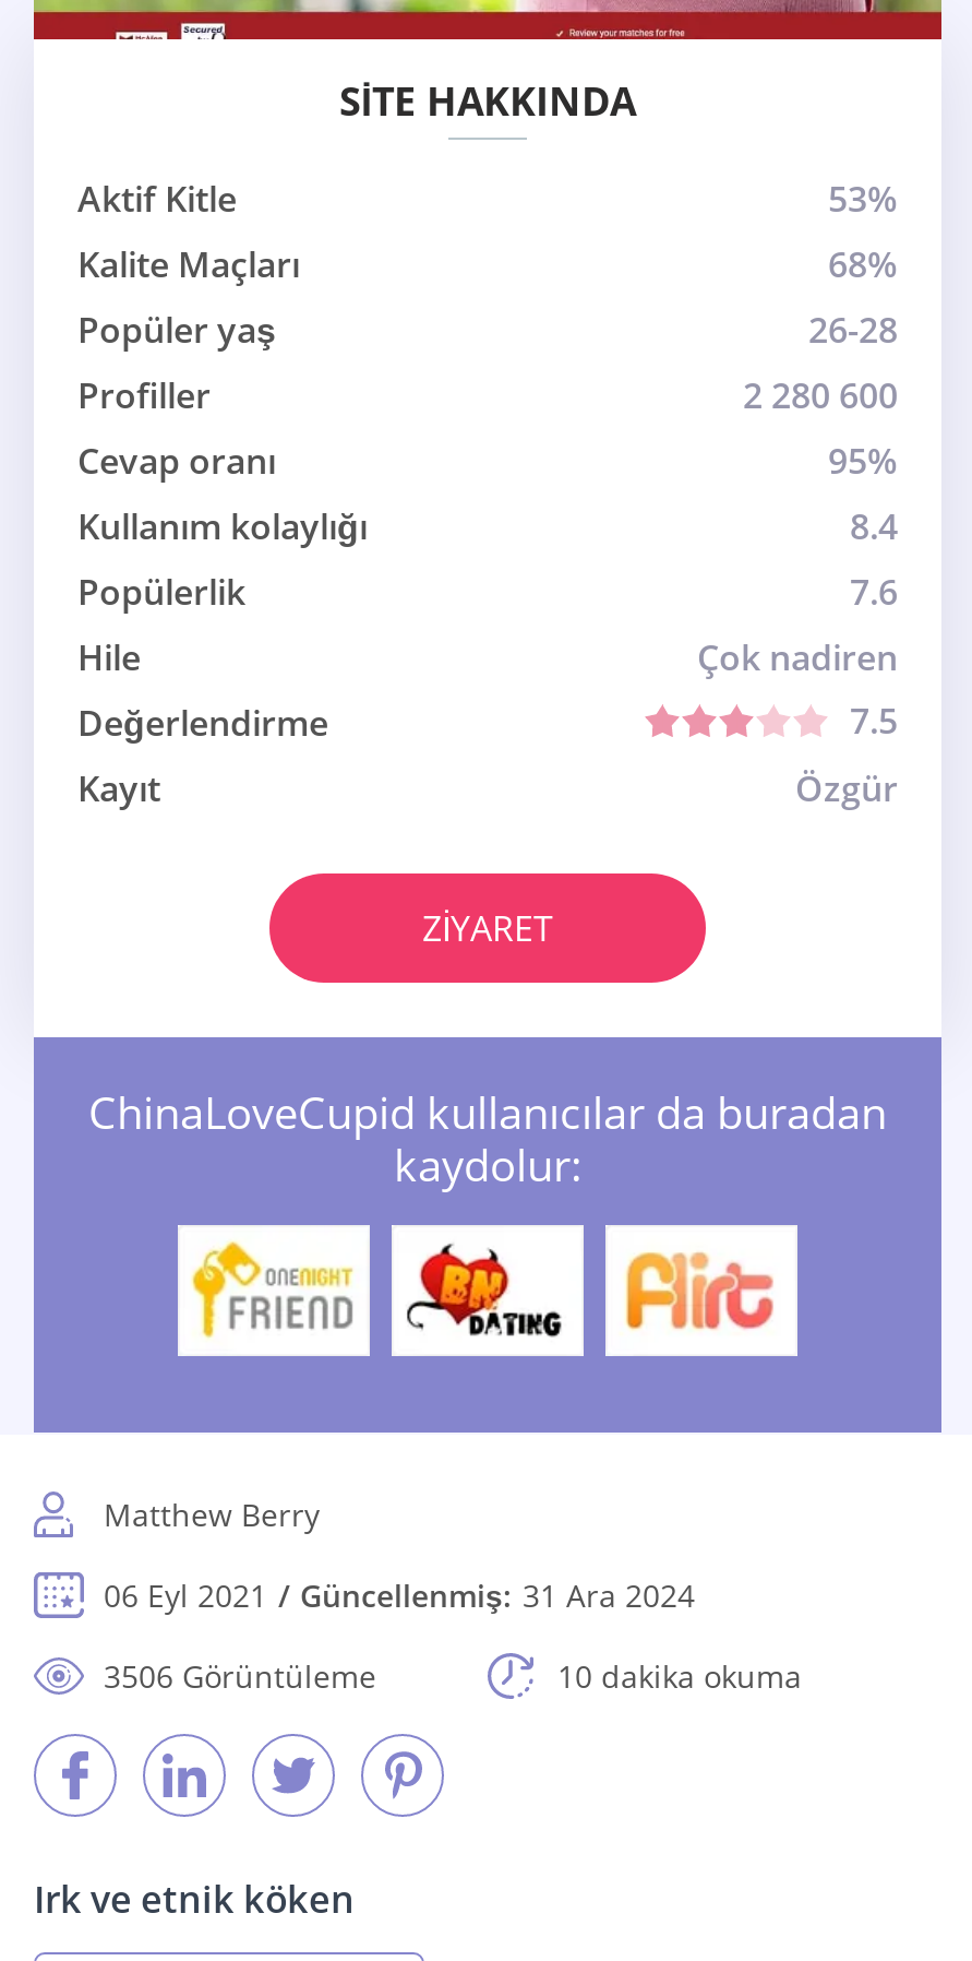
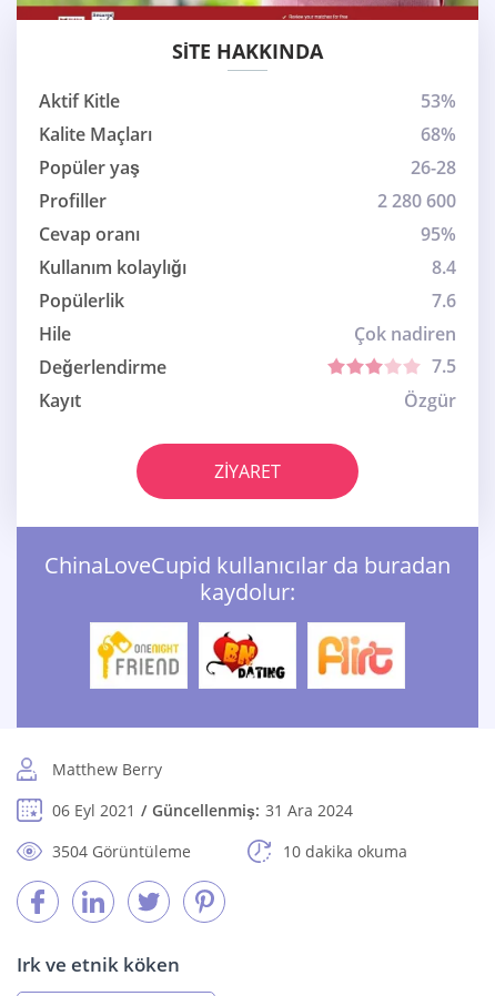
- 3506 Görüntüleme
+ 3504 Görüntüleme
